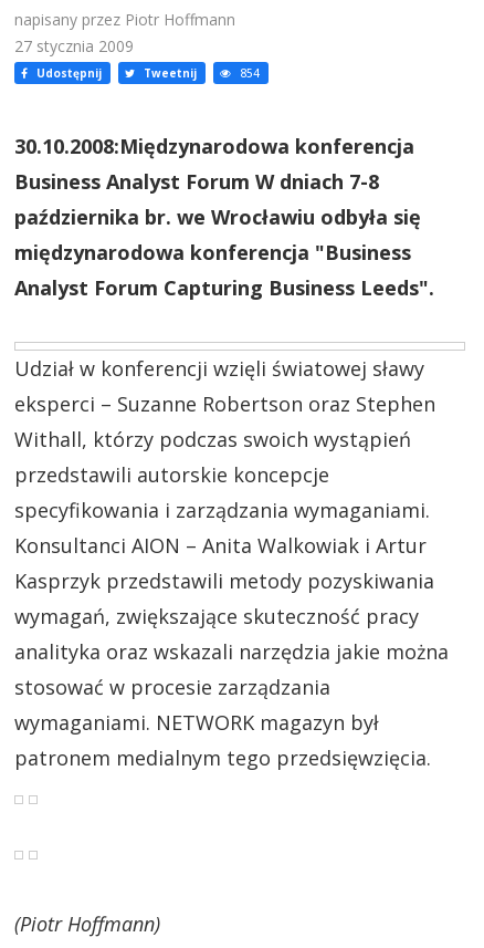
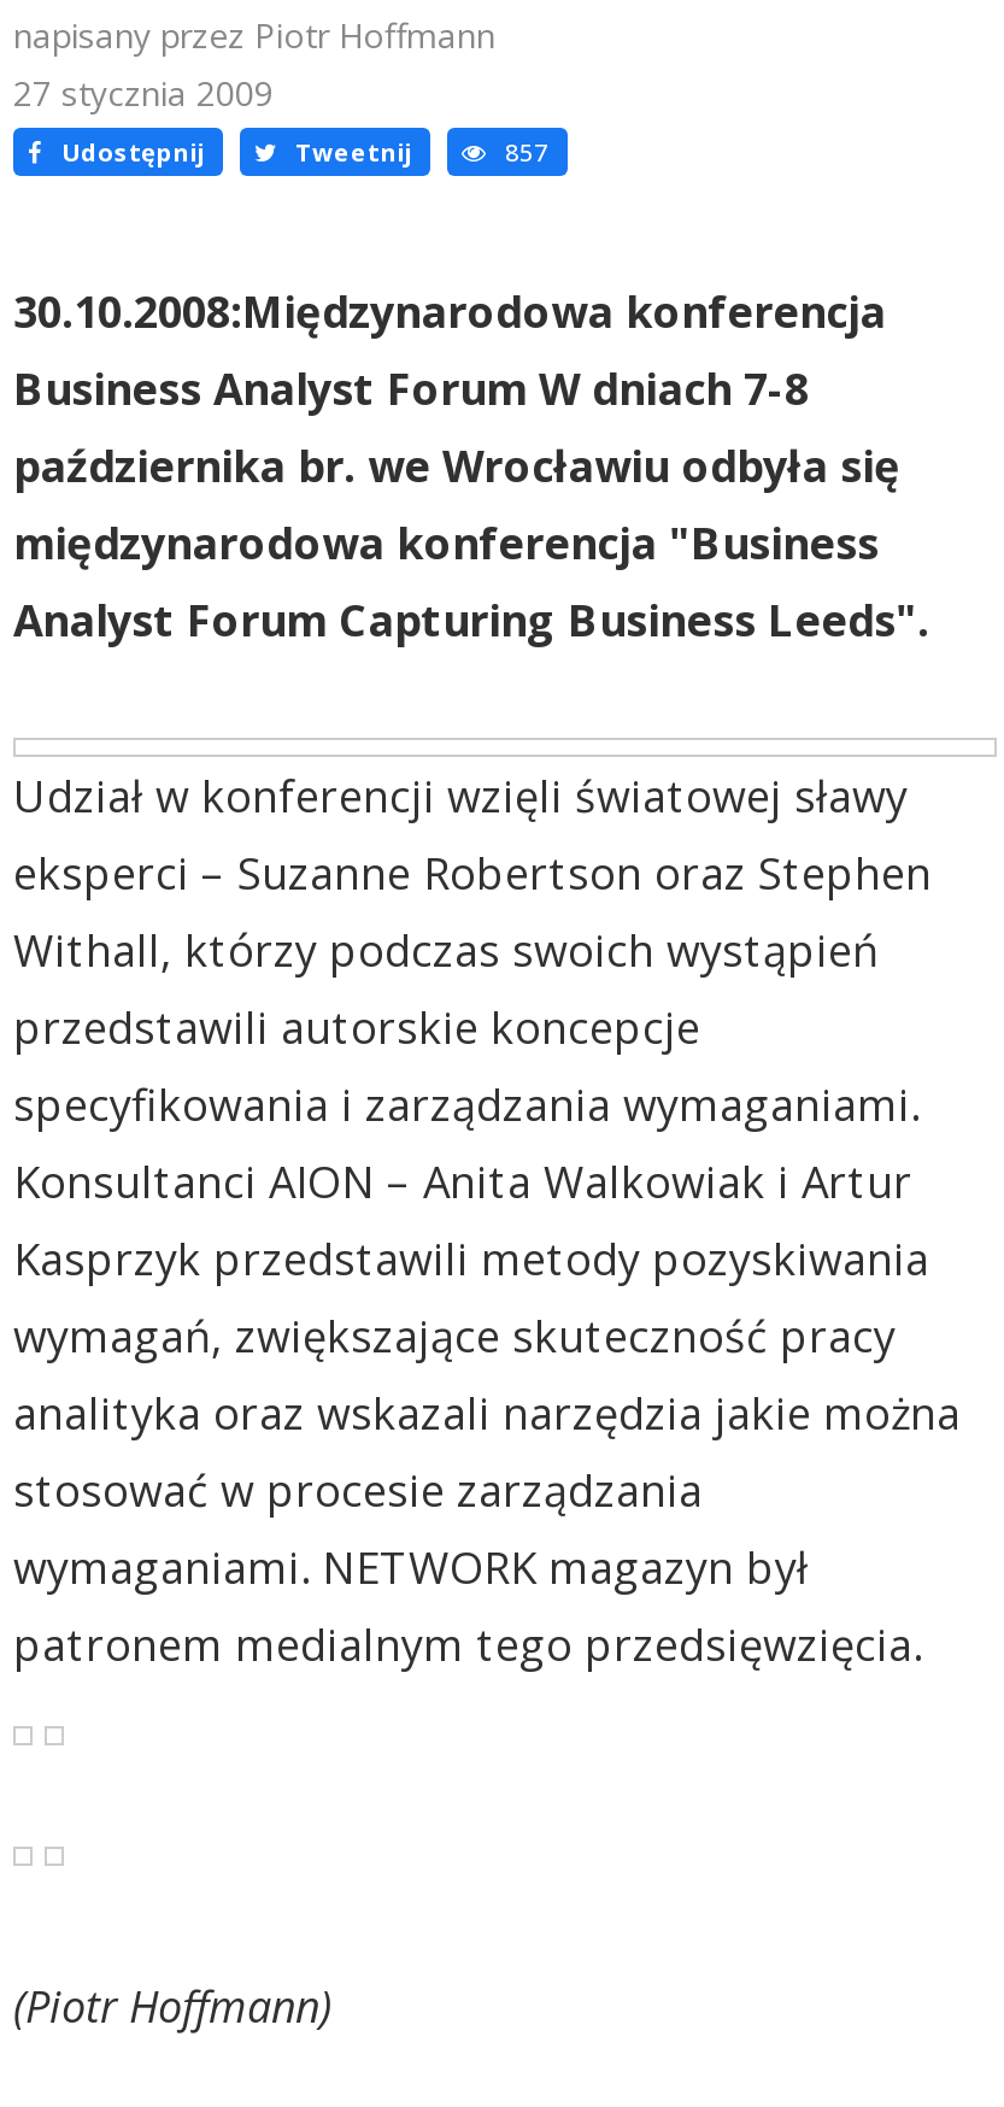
- 854
+ 857
